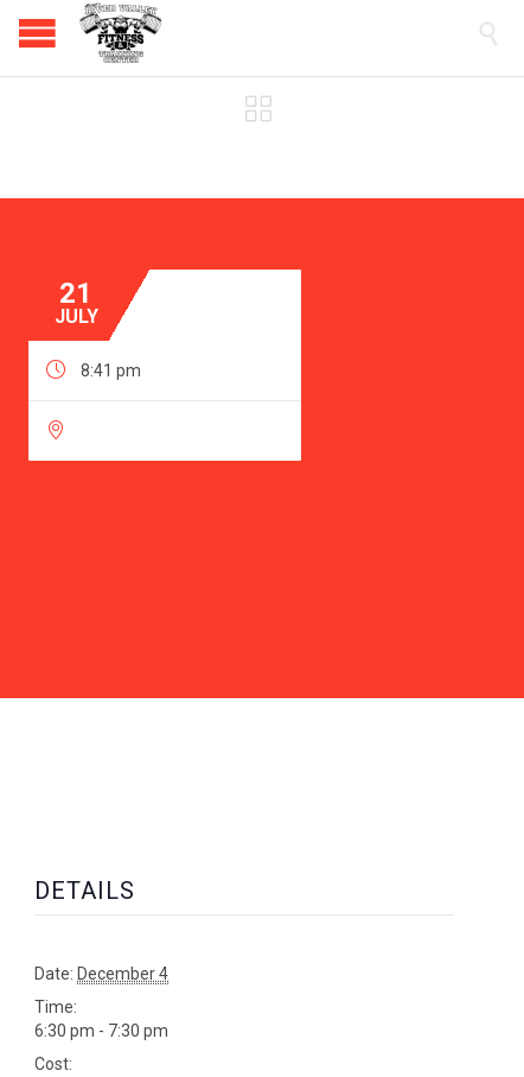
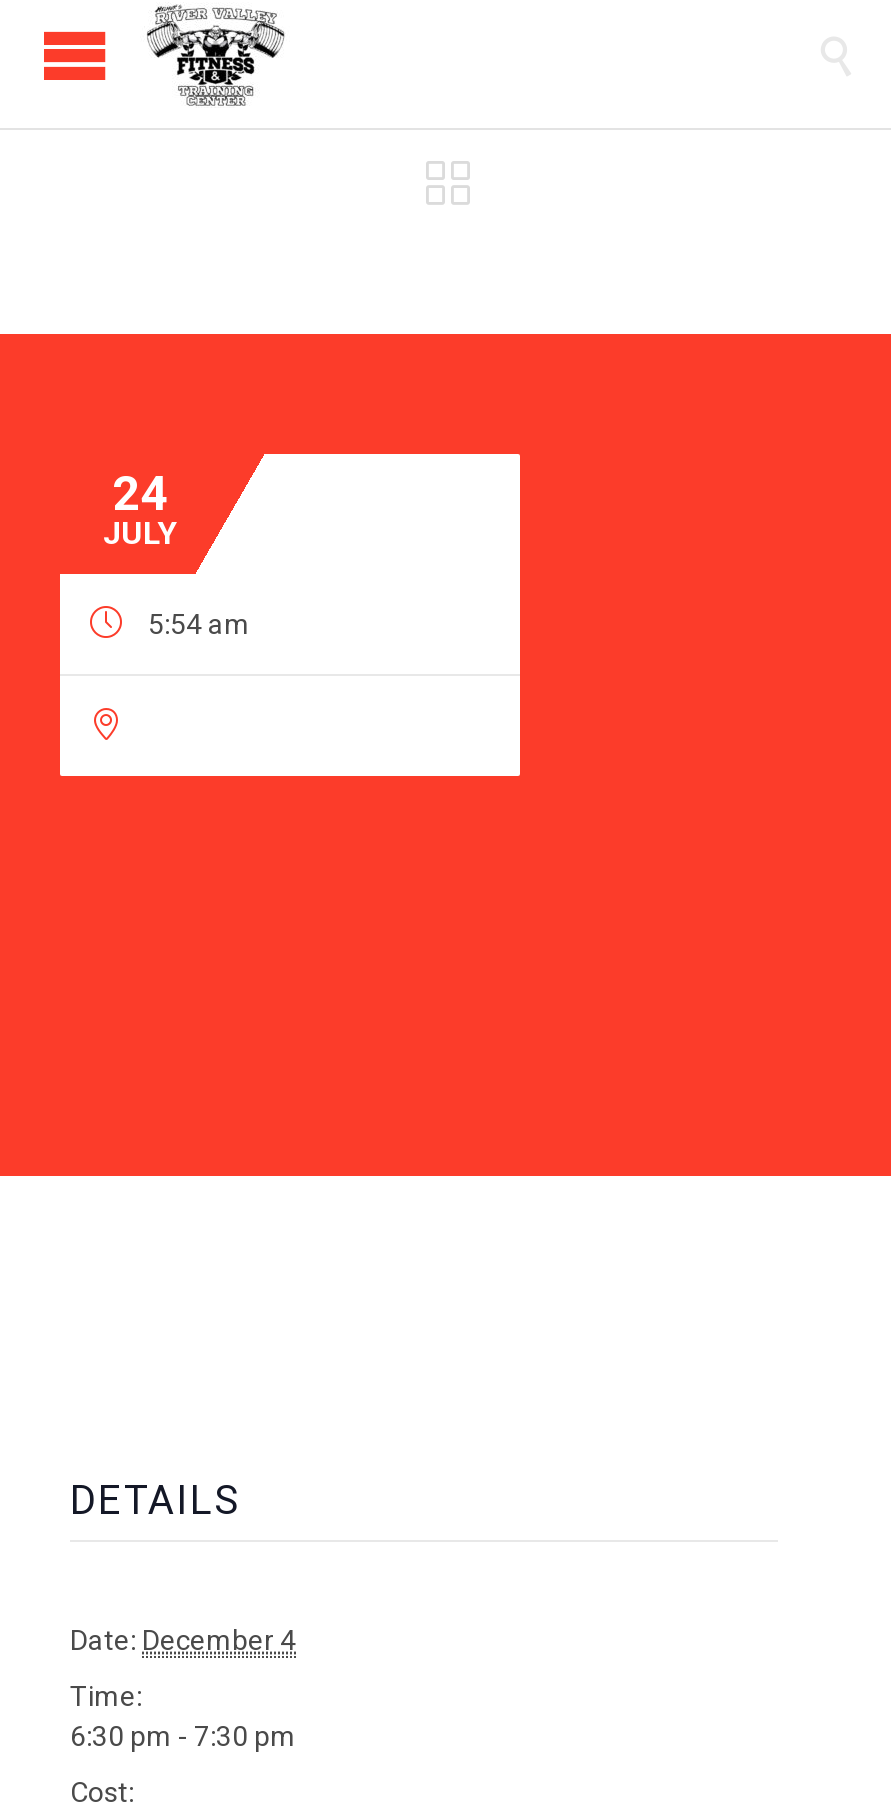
- 21
+ 24

- 8:41 pm
+ 5:54 am
